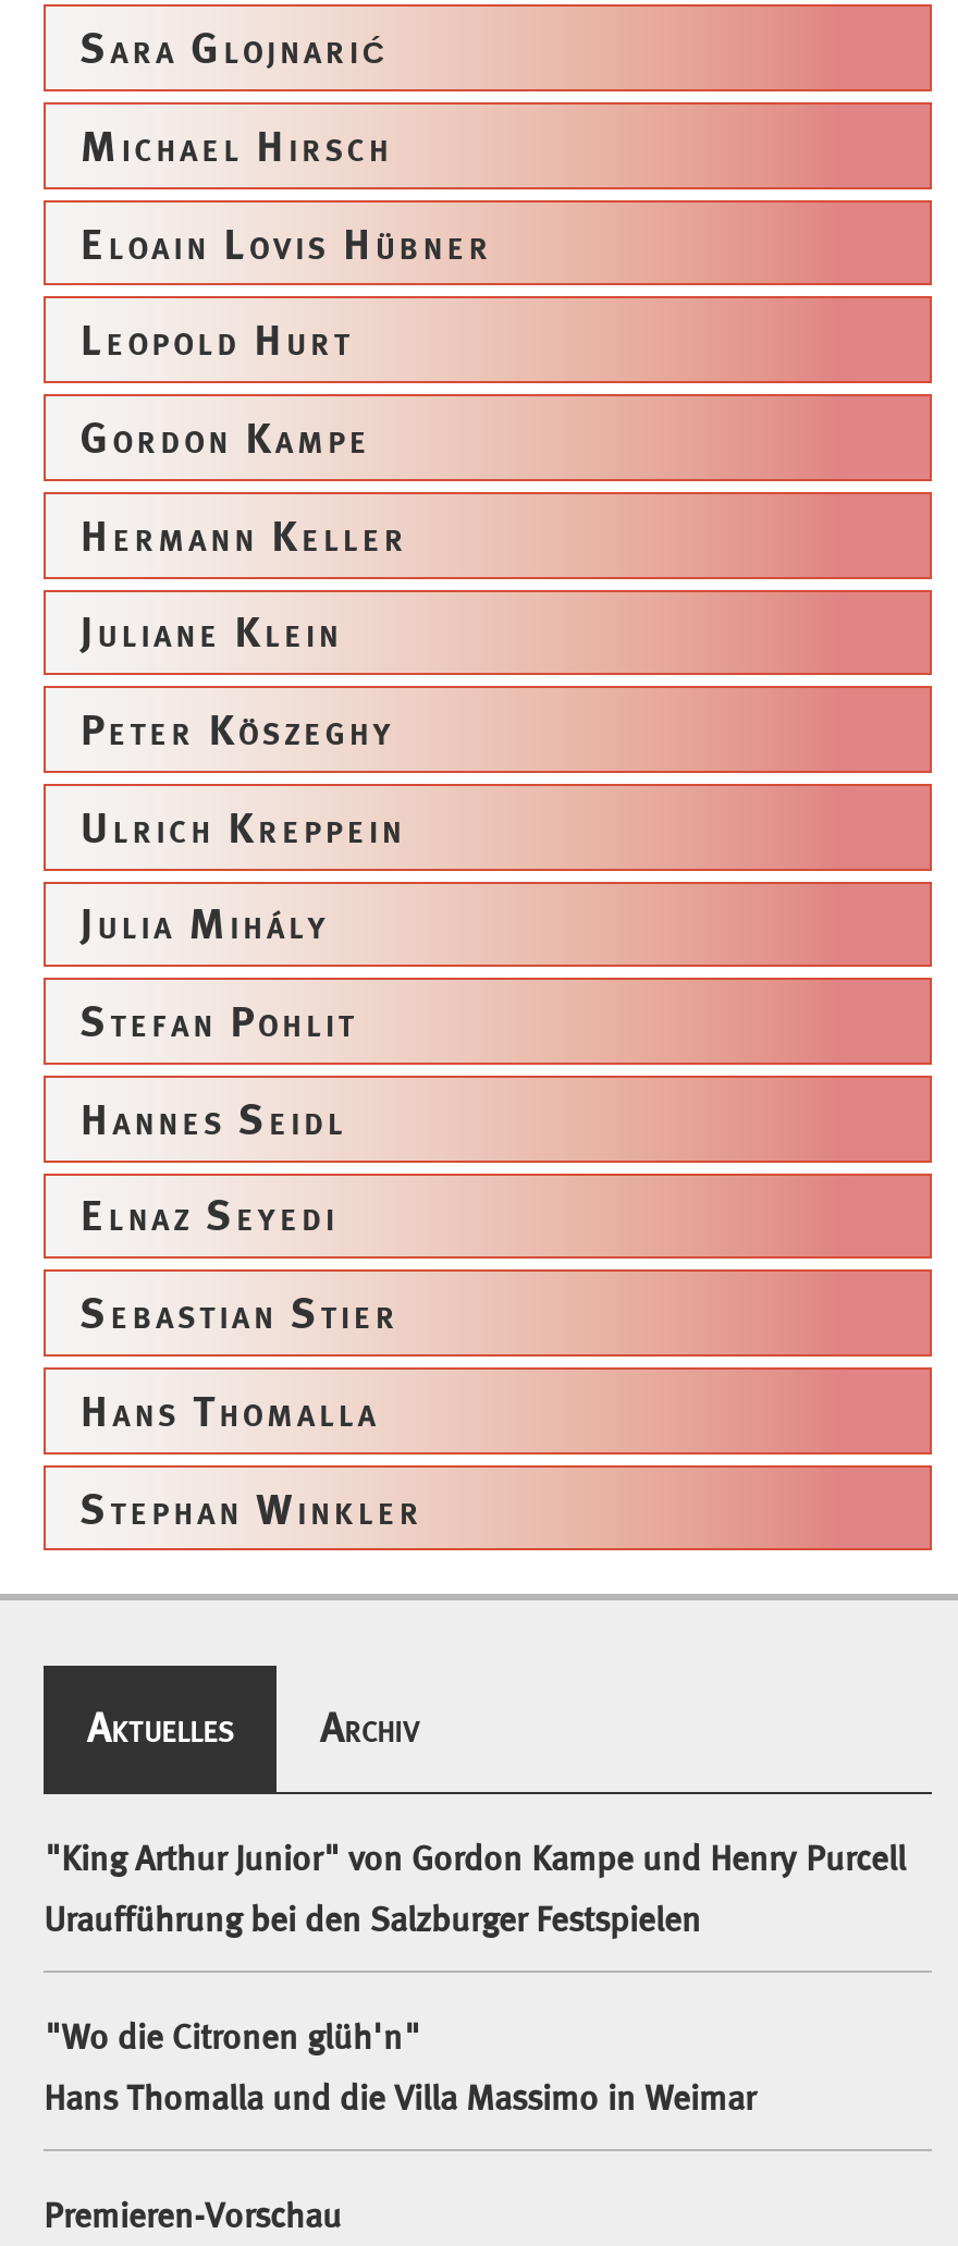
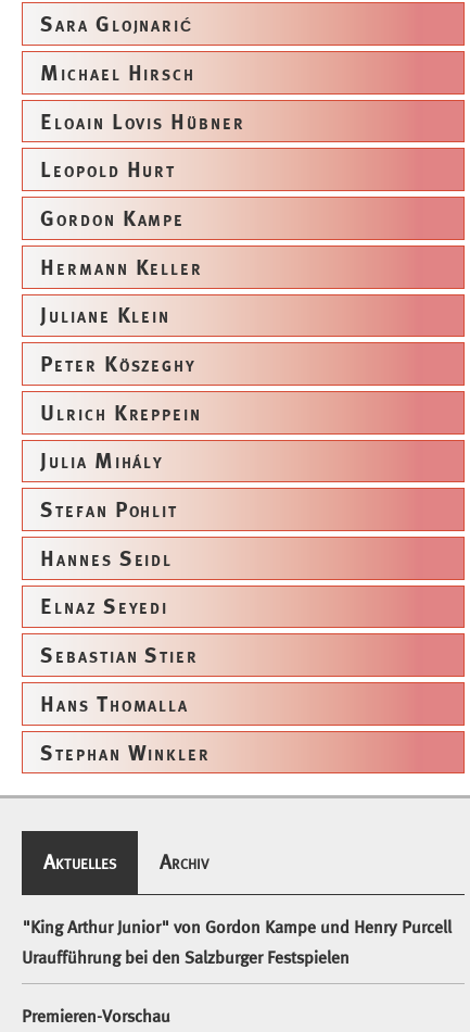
- "Wo die Citronen glüh'n"
- Hans Thomalla und die Villa Massimo in Weimar
